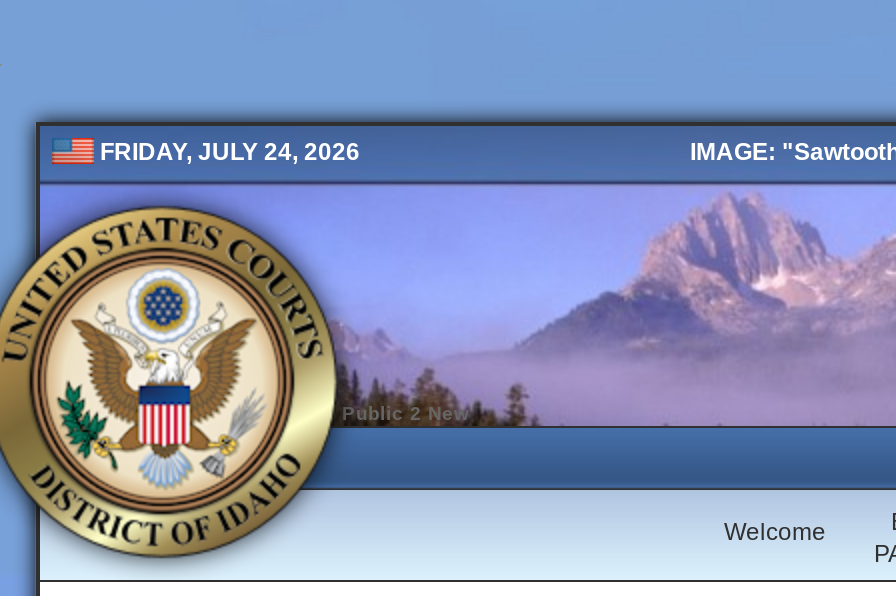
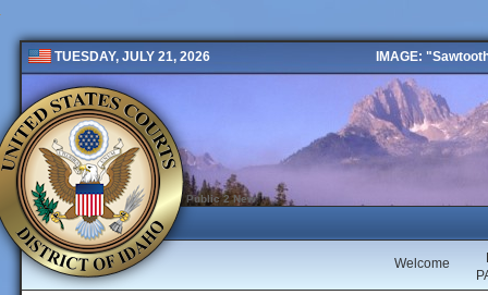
- FRIDAY, JULY 24, 2026
+ TUESDAY, JULY 21, 2026
